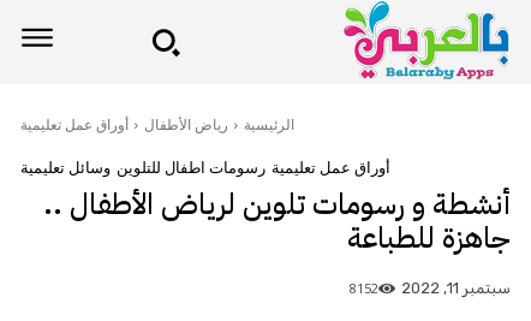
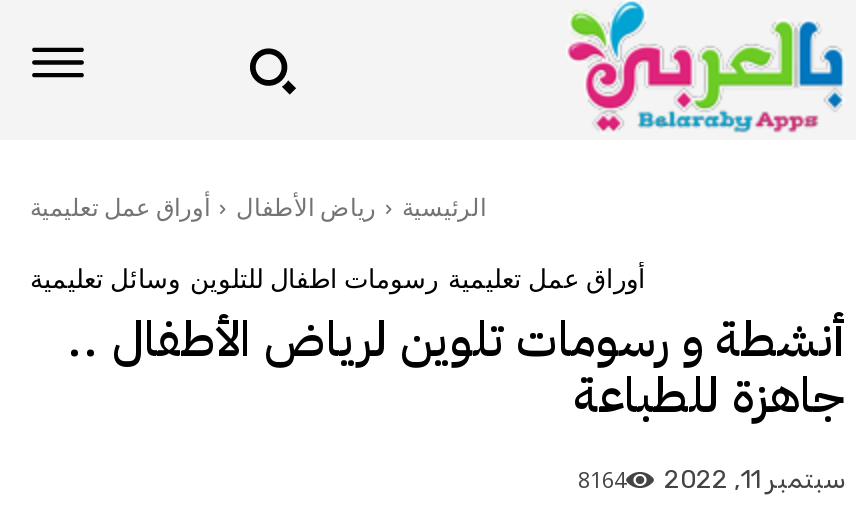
- 8152
+ 8164
